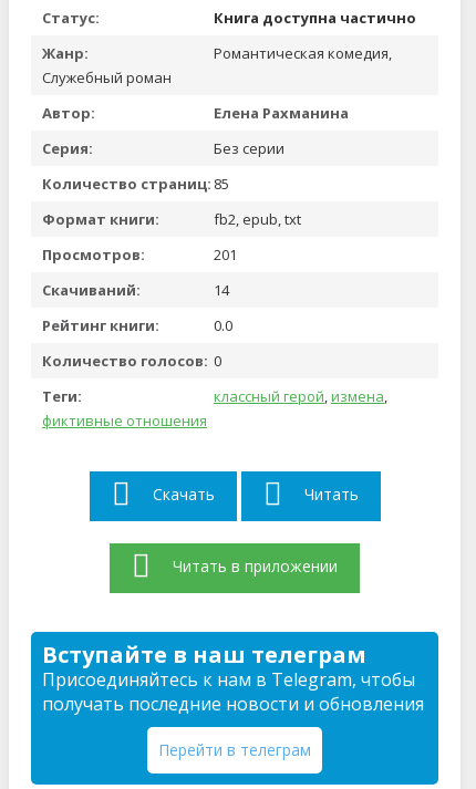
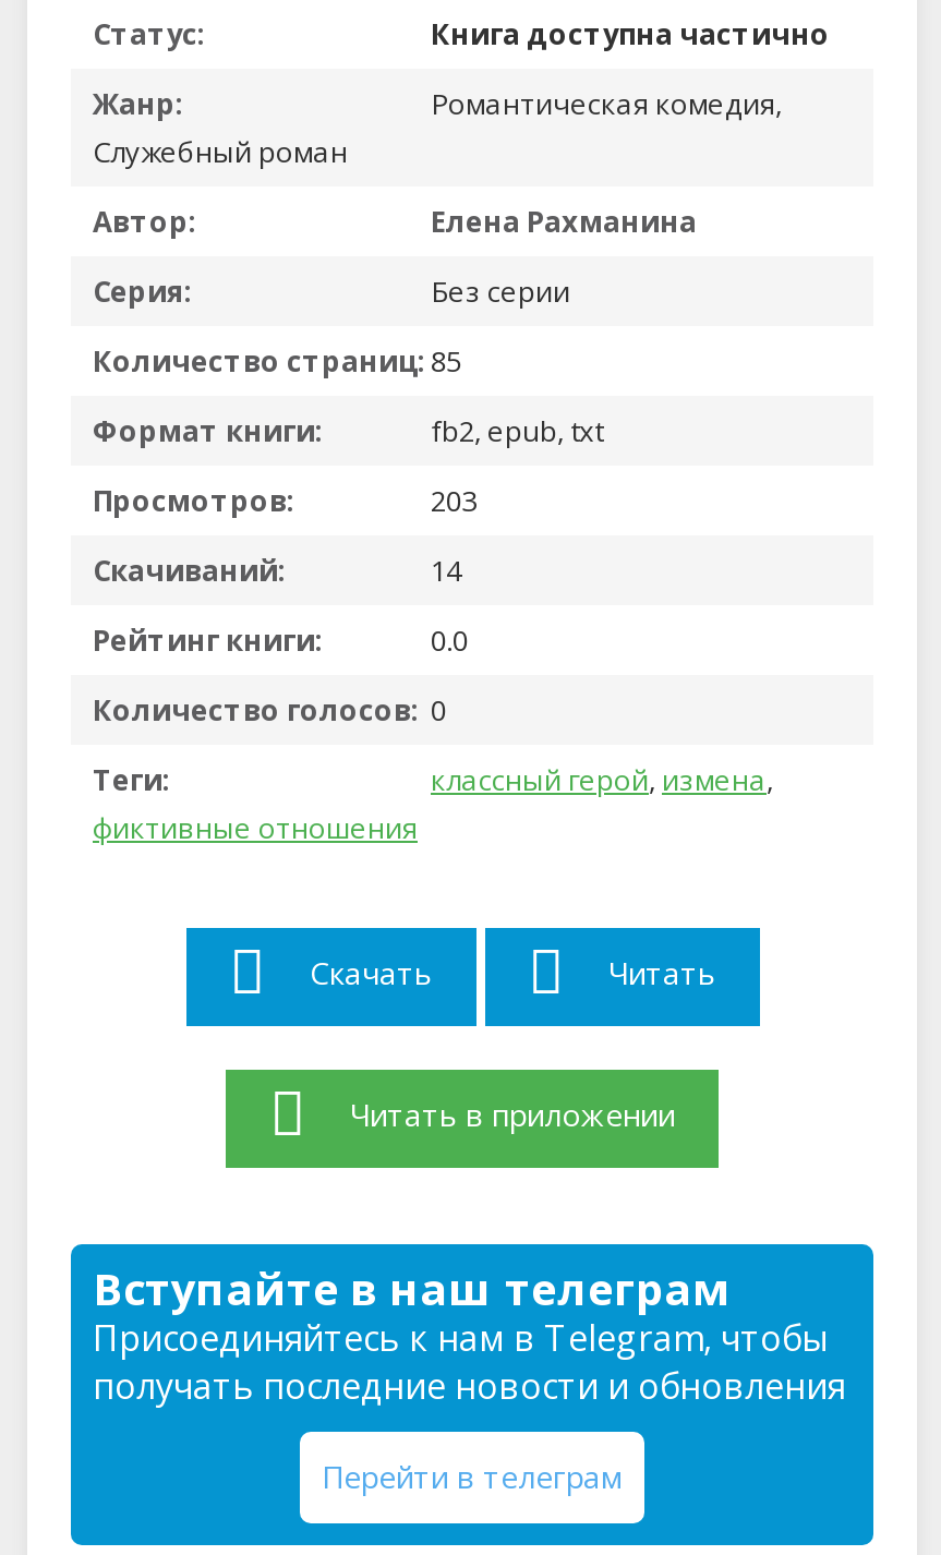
- 201
+ 203
